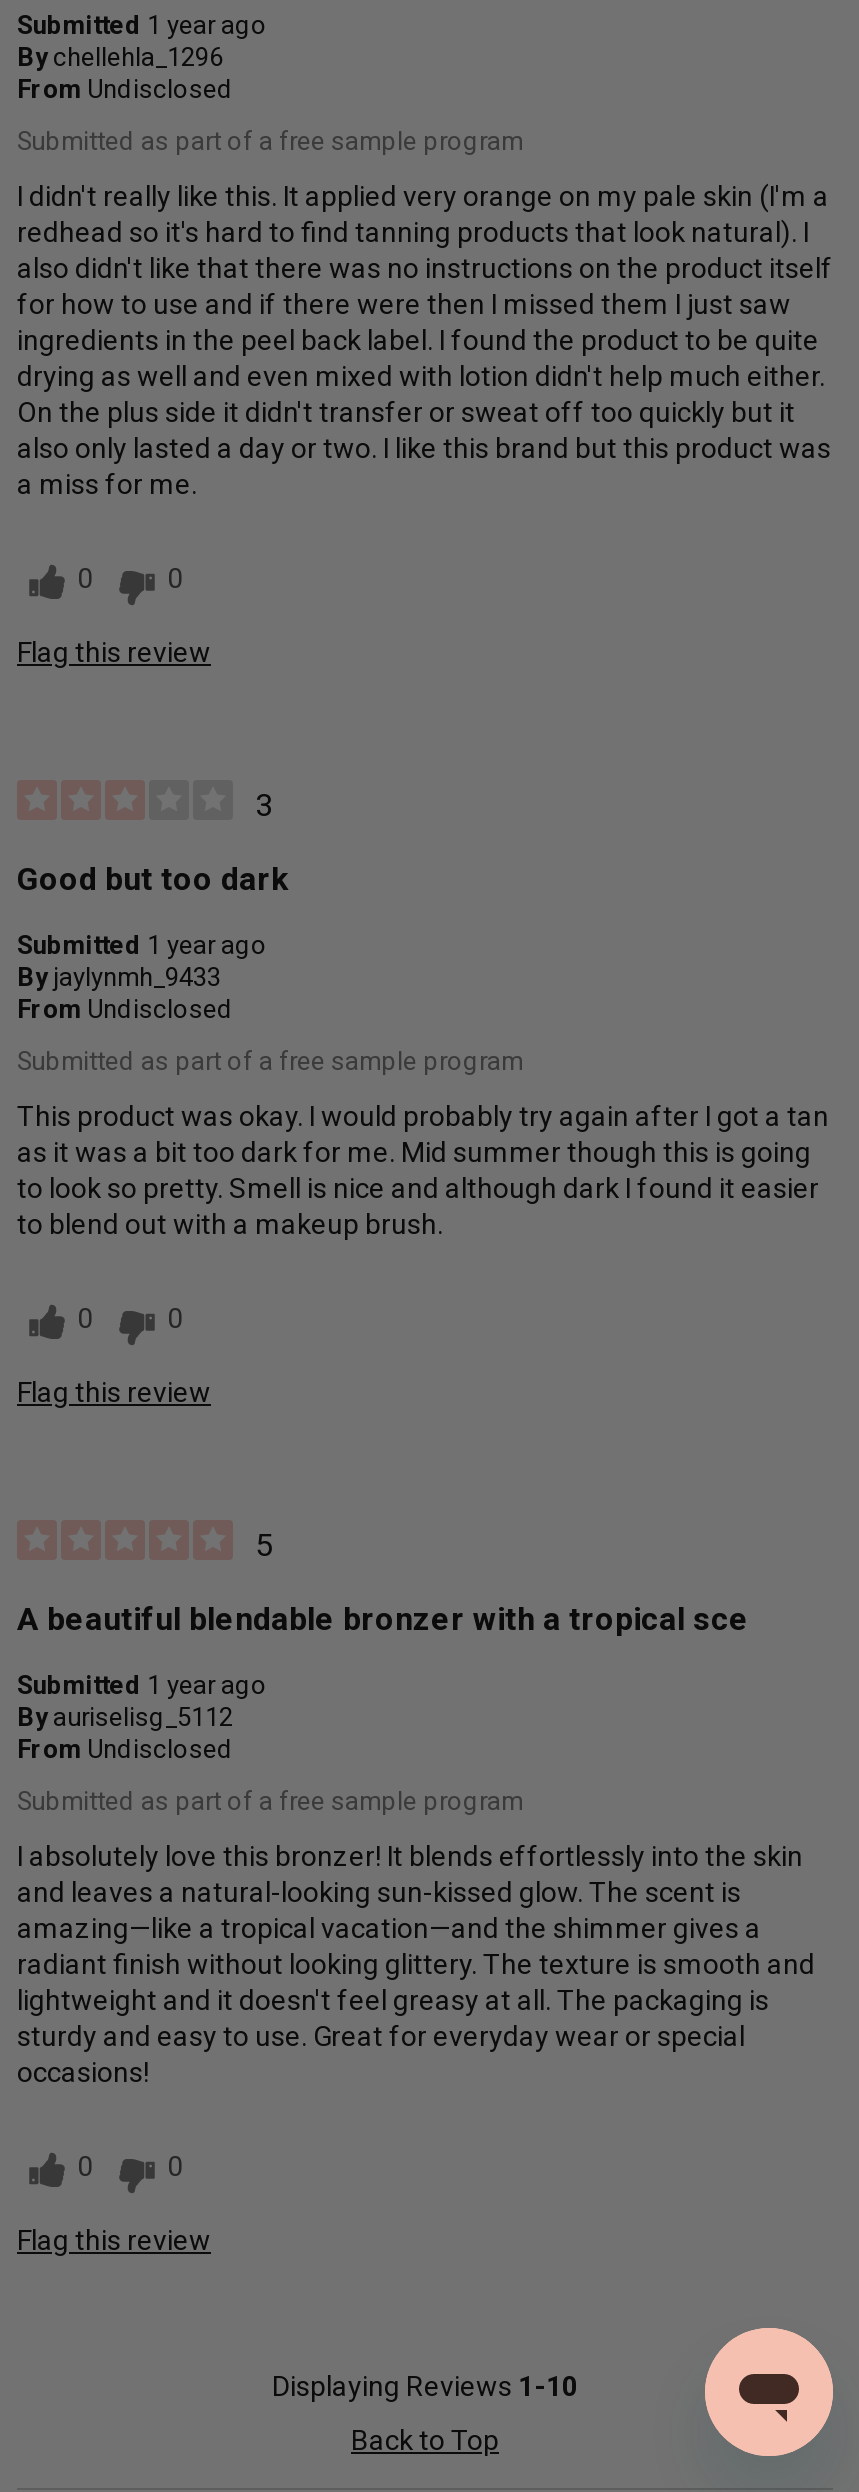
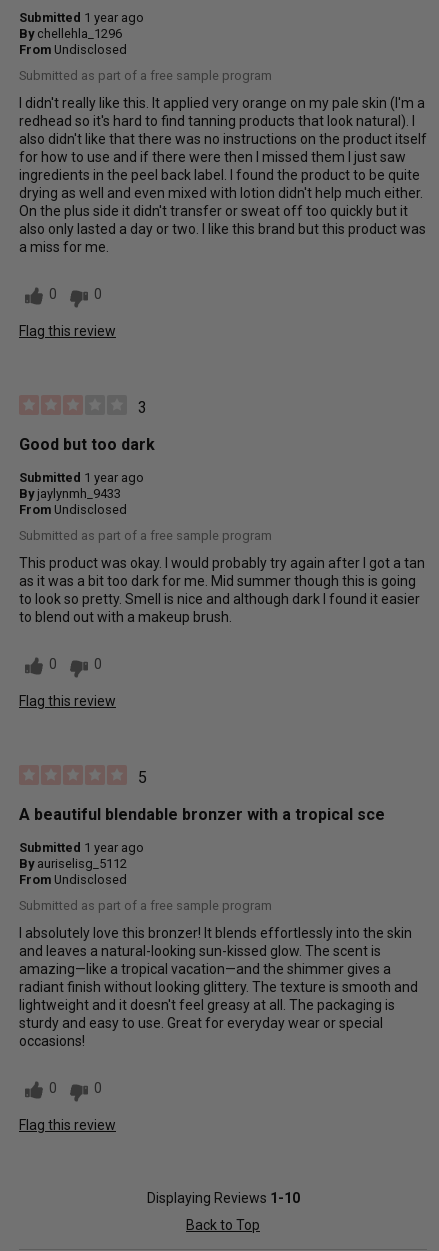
- [image]
